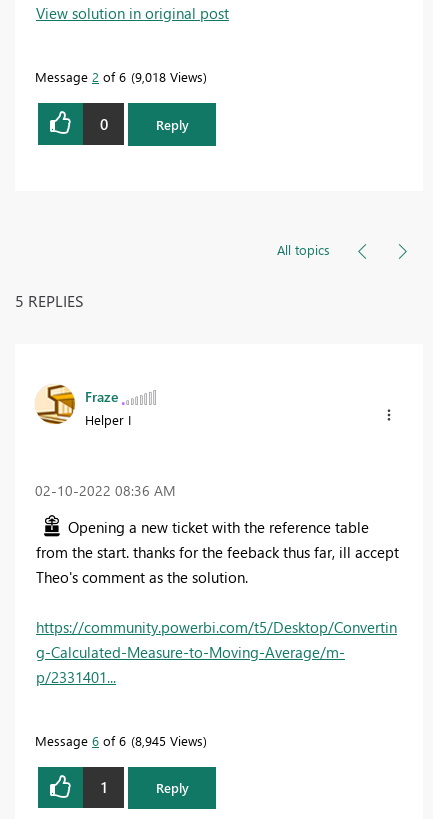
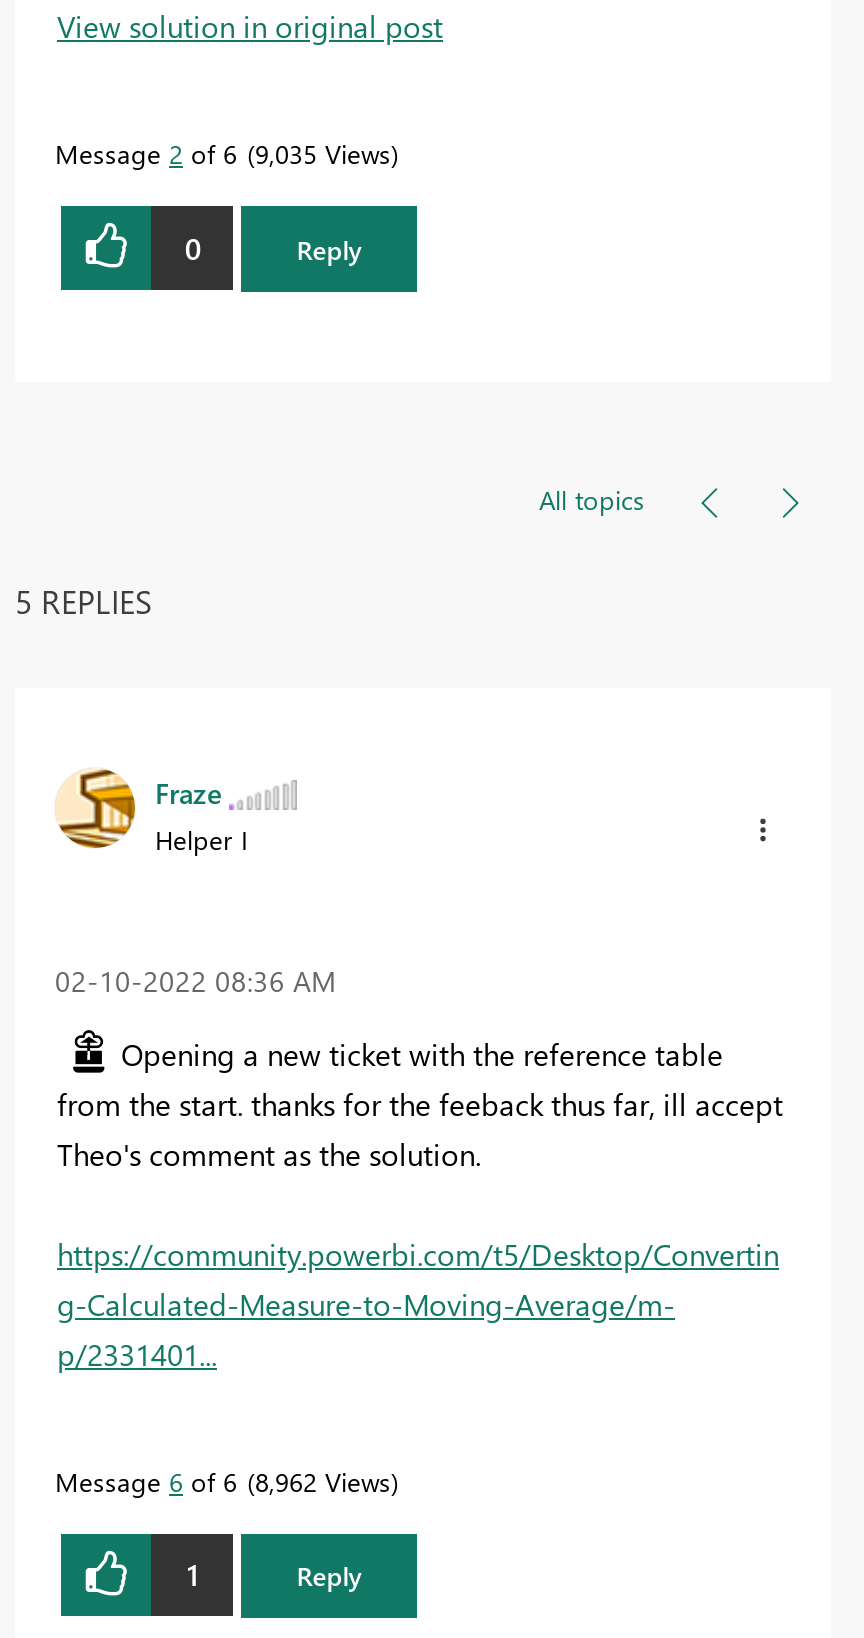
- Message 2 of 6 9,018 Views
+ Message 2 of 6 9,035 Views

- Message 6 of 6 8,945 Views
+ Message 6 of 6 8,962 Views
